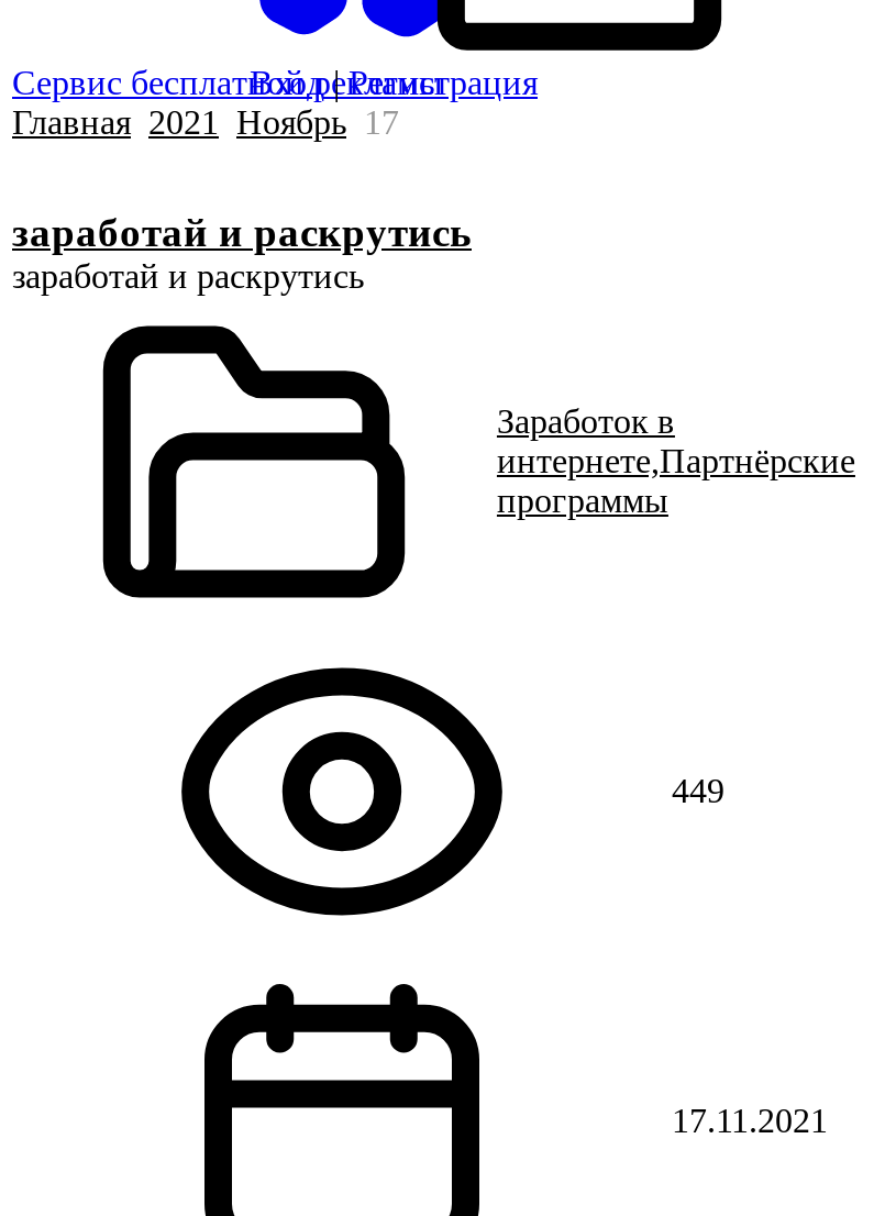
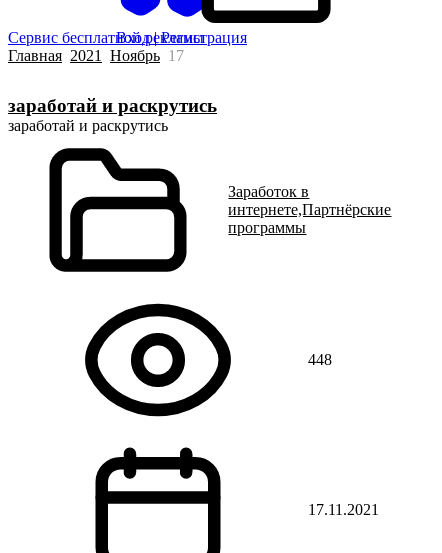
- 449
+ 448
